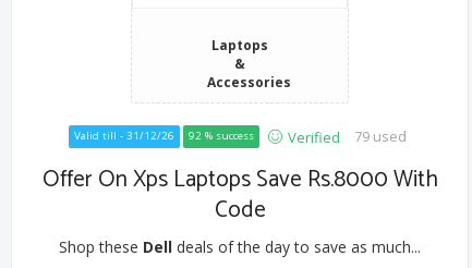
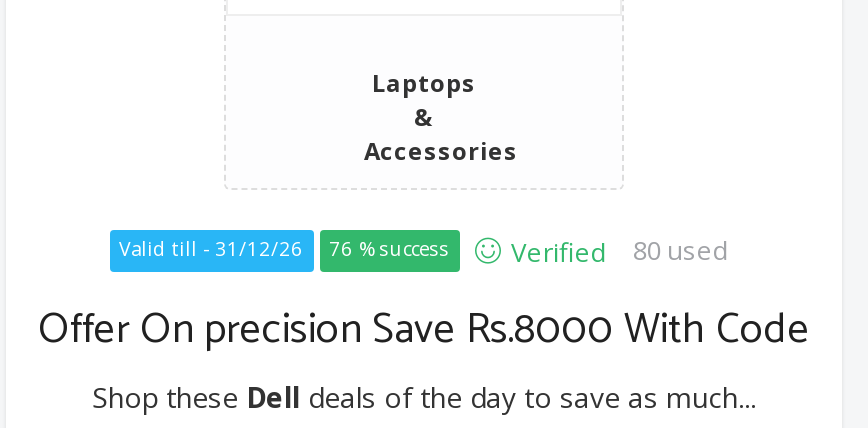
- 79 used
- Offer On Xps Laptops Save Rs.8000 With
- Code
+ 80 used
+ Offer On precision Save Rs.8000 With Code

- Valid till - 31/12/26 92 % success
+ Valid till - 31/12/26 76 % success
